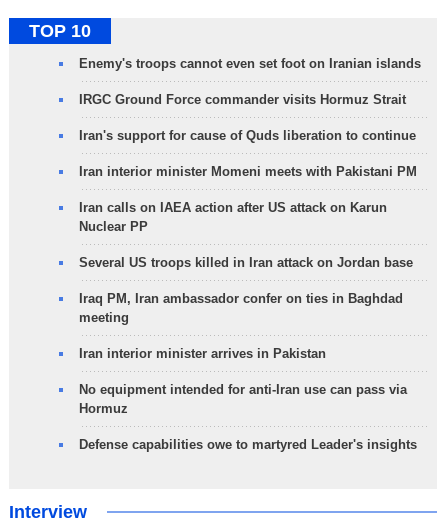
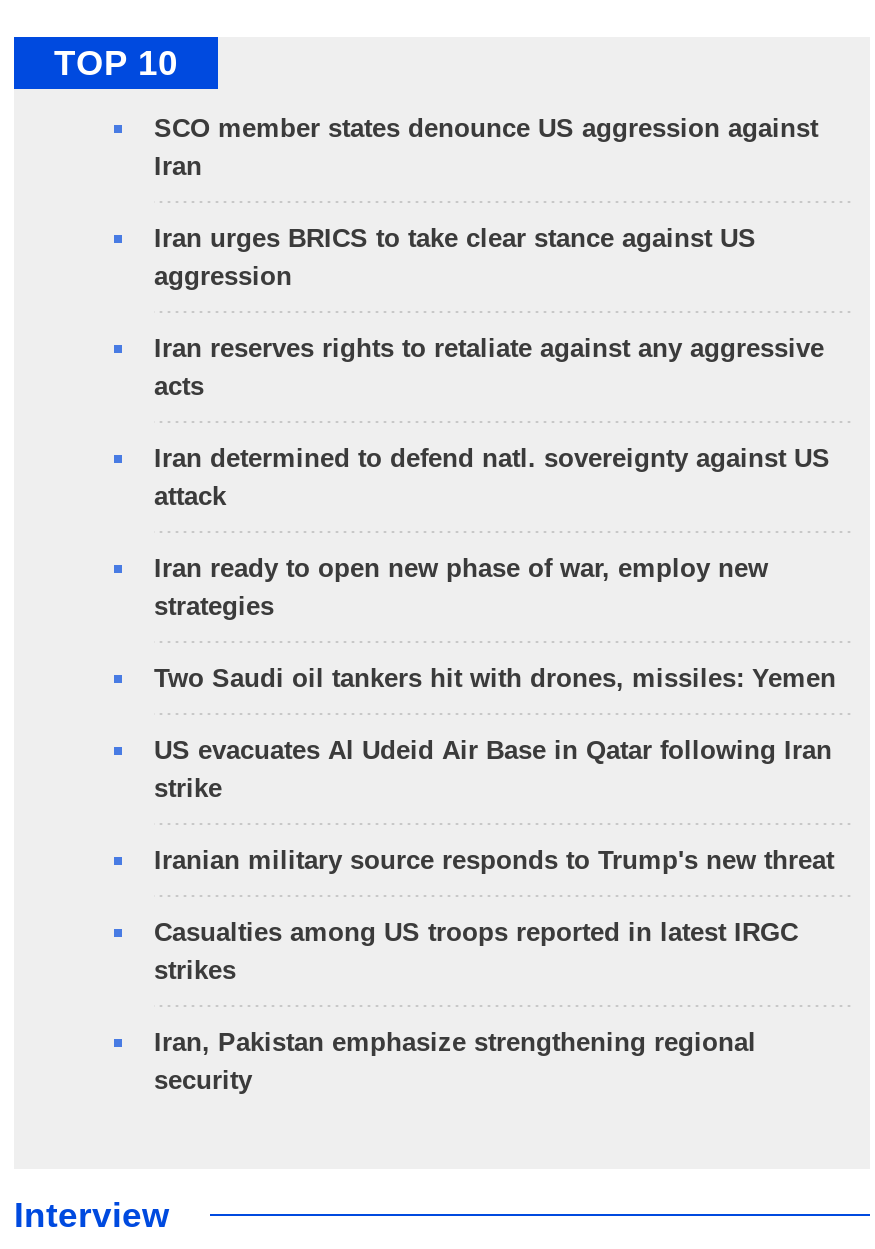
- Enemy's troops cannot even set foot on Iranian islands
+ SCO member states denounce US aggression against
+ Iran

- IRGC Ground Force commander visits Hormuz Strait
+ Iran urges BRICS to take clear stance against US
+ aggression

- Iran's support for cause of Quds liberation to continue
+ Iran reserves rights to retaliate against any aggressive
+ acts

- Iran interior minister Momeni meets with Pakistani PM
+ Iran determined to defend natl. sovereignty against US
+ attack

- Iran calls on IAEA action after US attack on Karun
- Nuclear PP
+ Iran ready to open new phase of war, employ new
+ strategies

- Several US troops killed in Iran attack on Jordan base
+ Two Saudi oil tankers hit with drones, missiles: Yemen

- Iraq PM, Iran ambassador confer on ties in Baghdad
- meeting
+ US evacuates Al Udeid Air Base in Qatar following Iran
+ strike

- Iran interior minister arrives in Pakistan
+ Iranian military source responds to Trump's new threat

- No equipment intended for anti-Iran use can pass via
- Hormuz
+ Casualties among US troops reported in latest IRGC
+ strikes

- Defense capabilities owe to martyred Leader's insights
+ Iran, Pakistan emphasize strengthening regional
+ security
